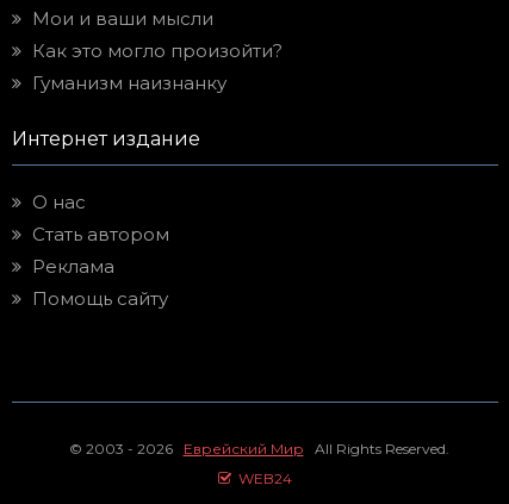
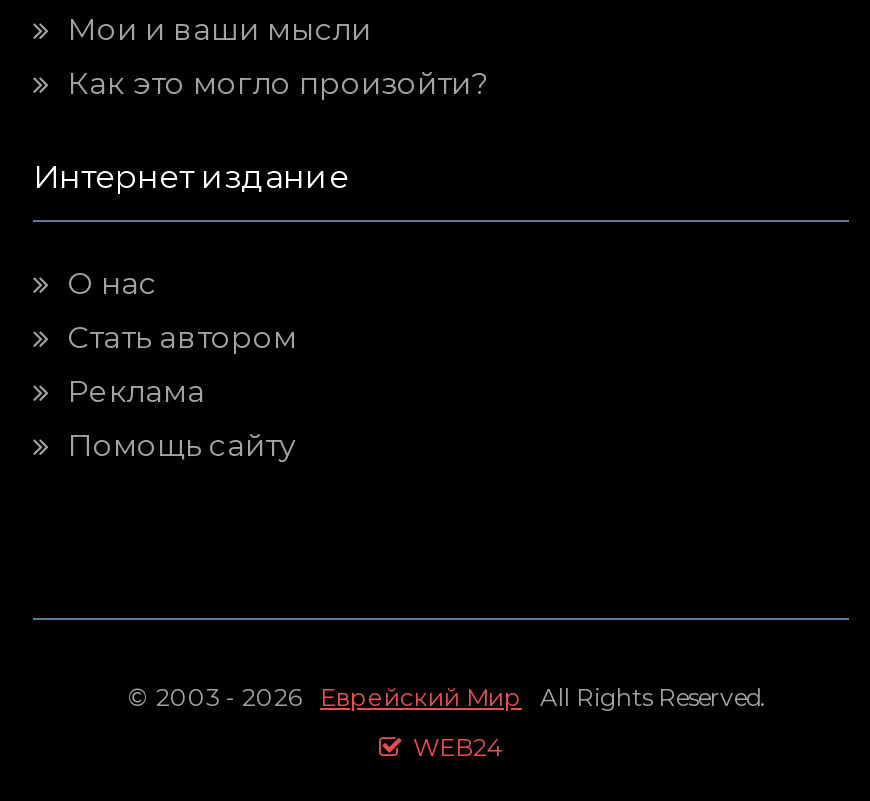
- Гуманизм наизнанку
